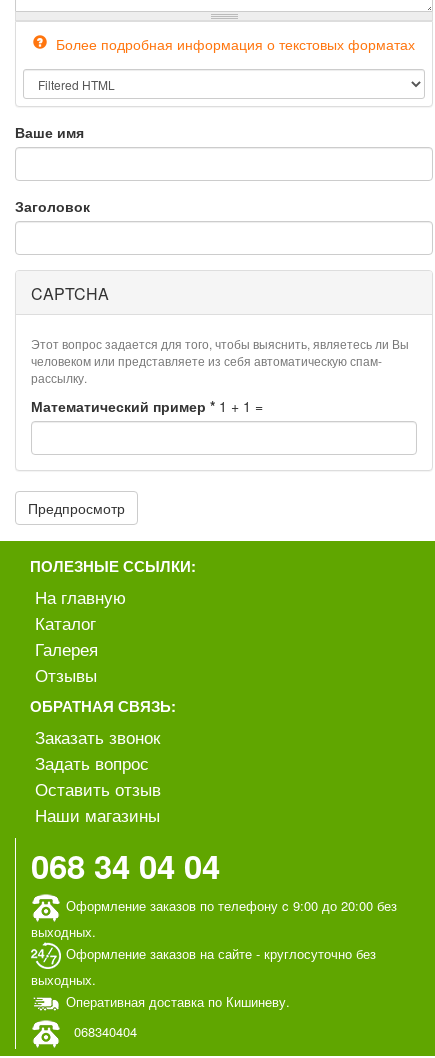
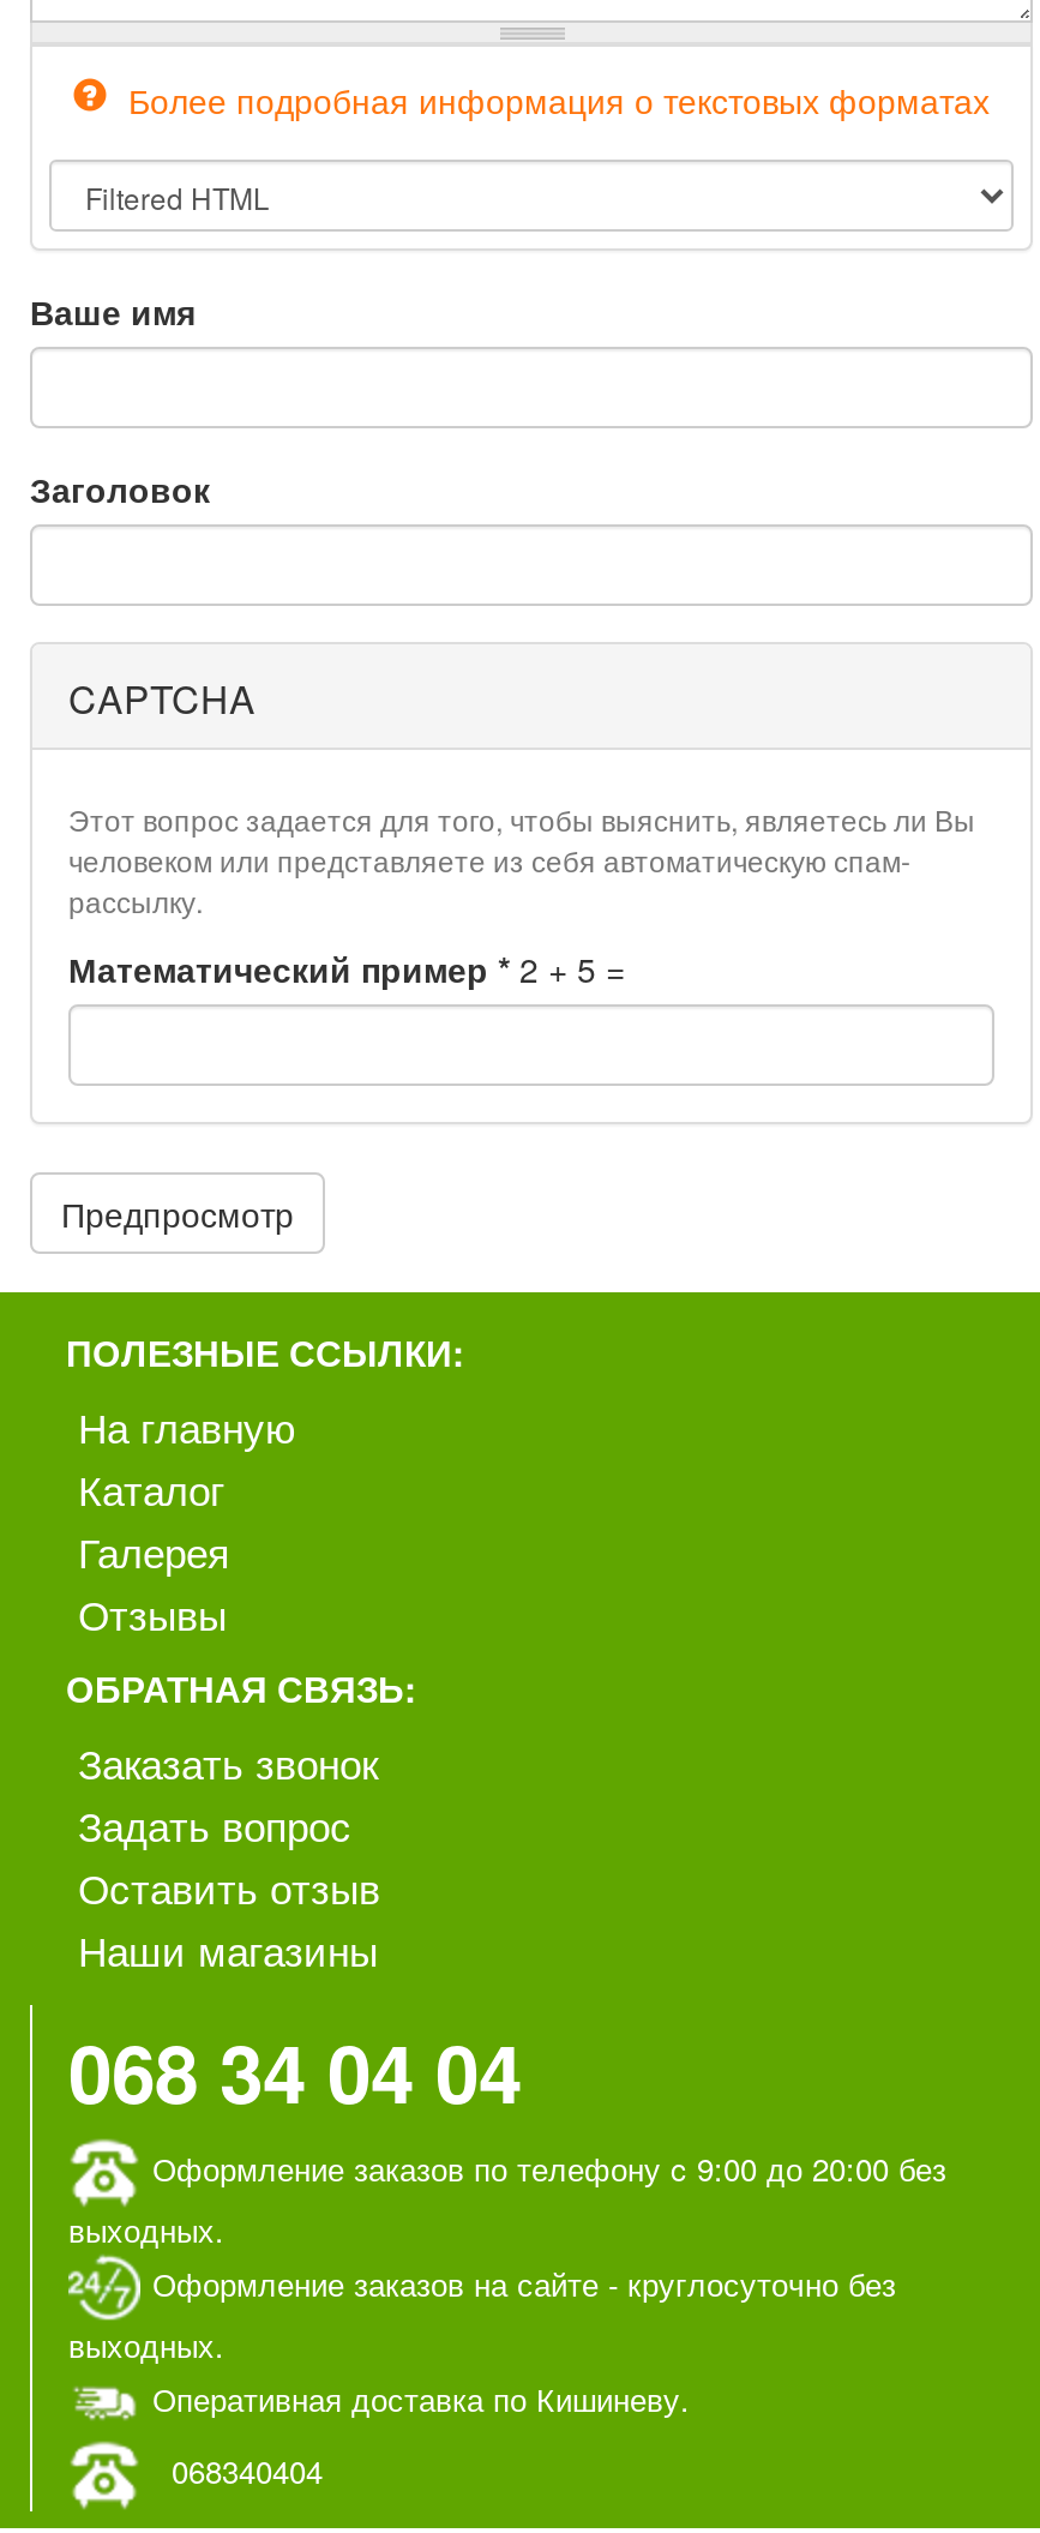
- Математический пример * 1 + 1 =
+ Математический пример * 2 + 5 =
